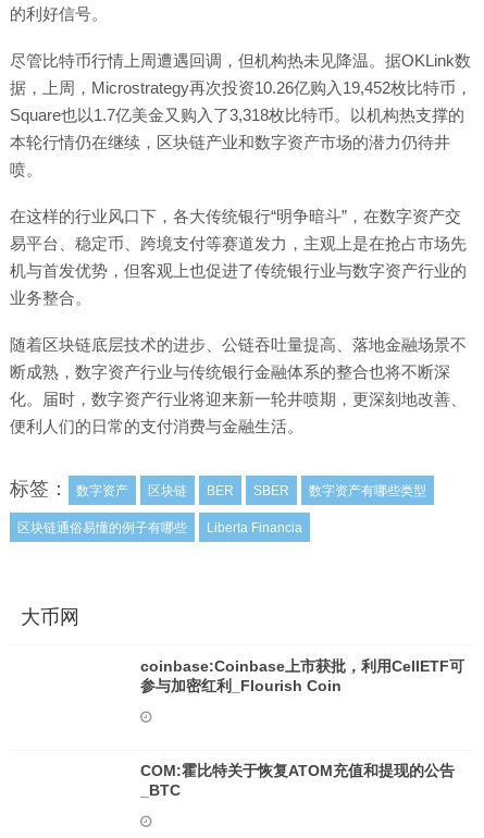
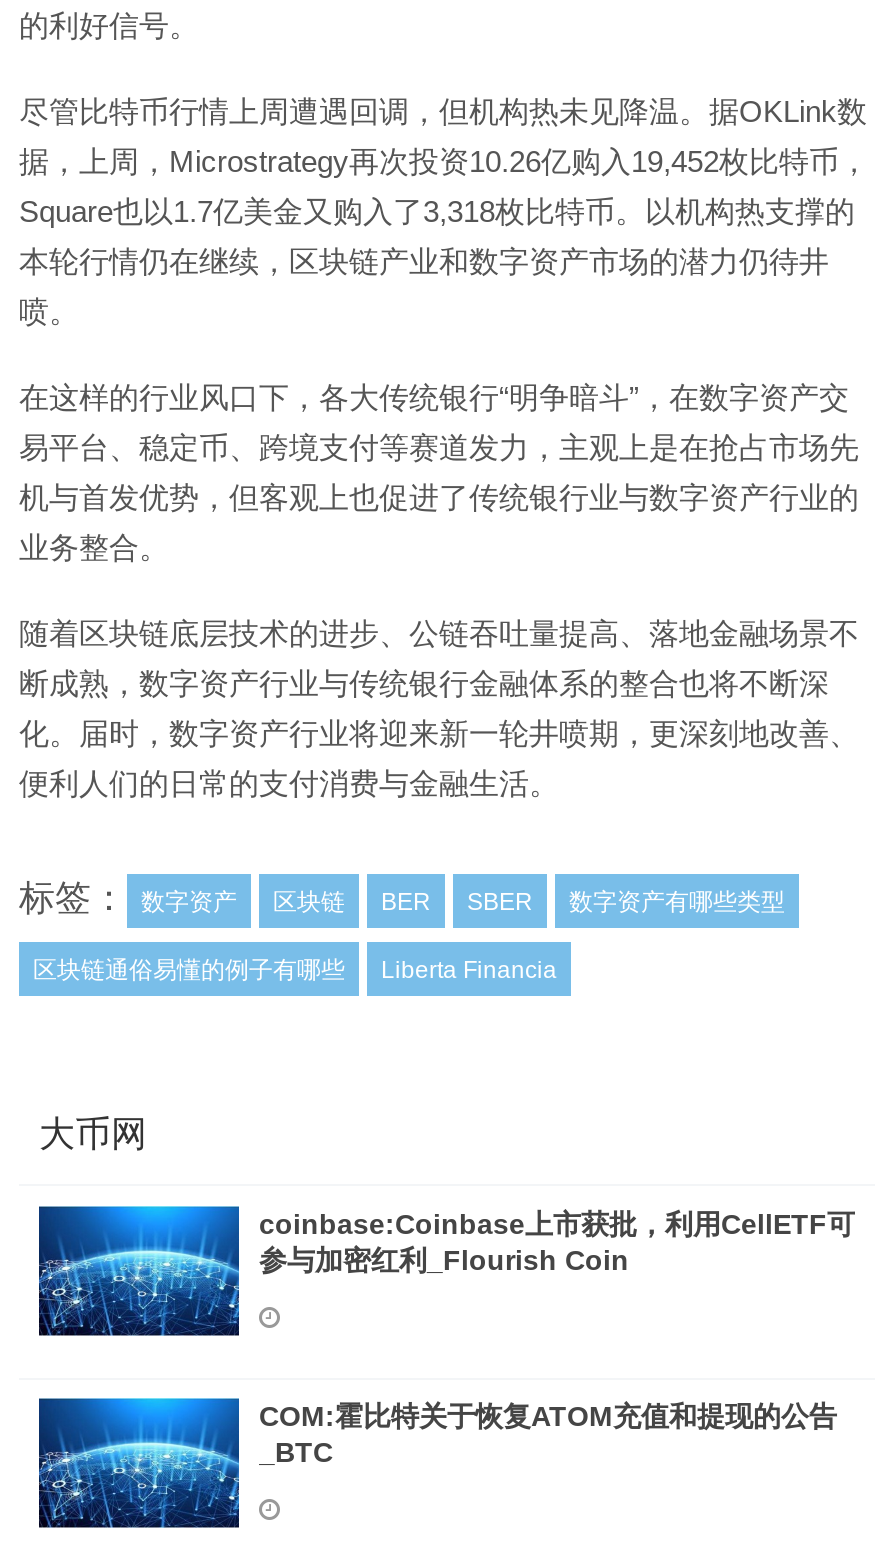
+ [image]

+ [image]
